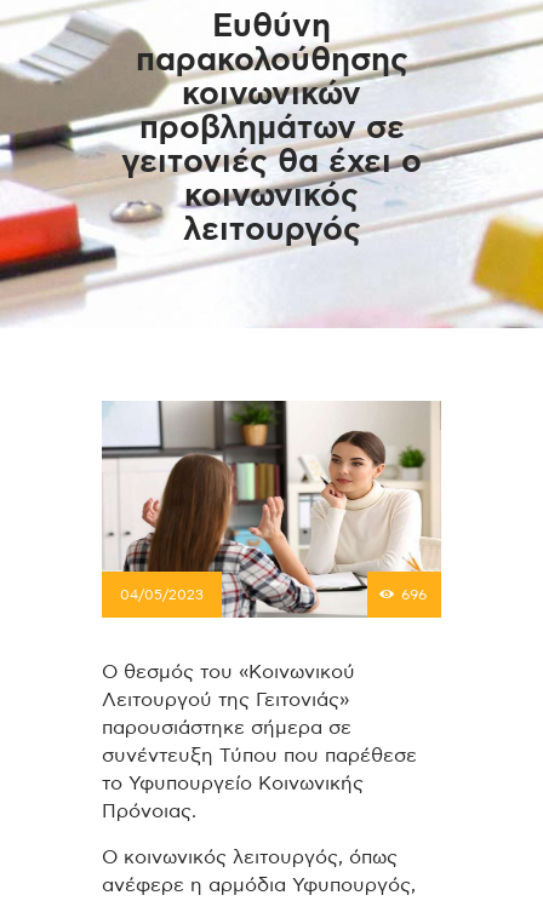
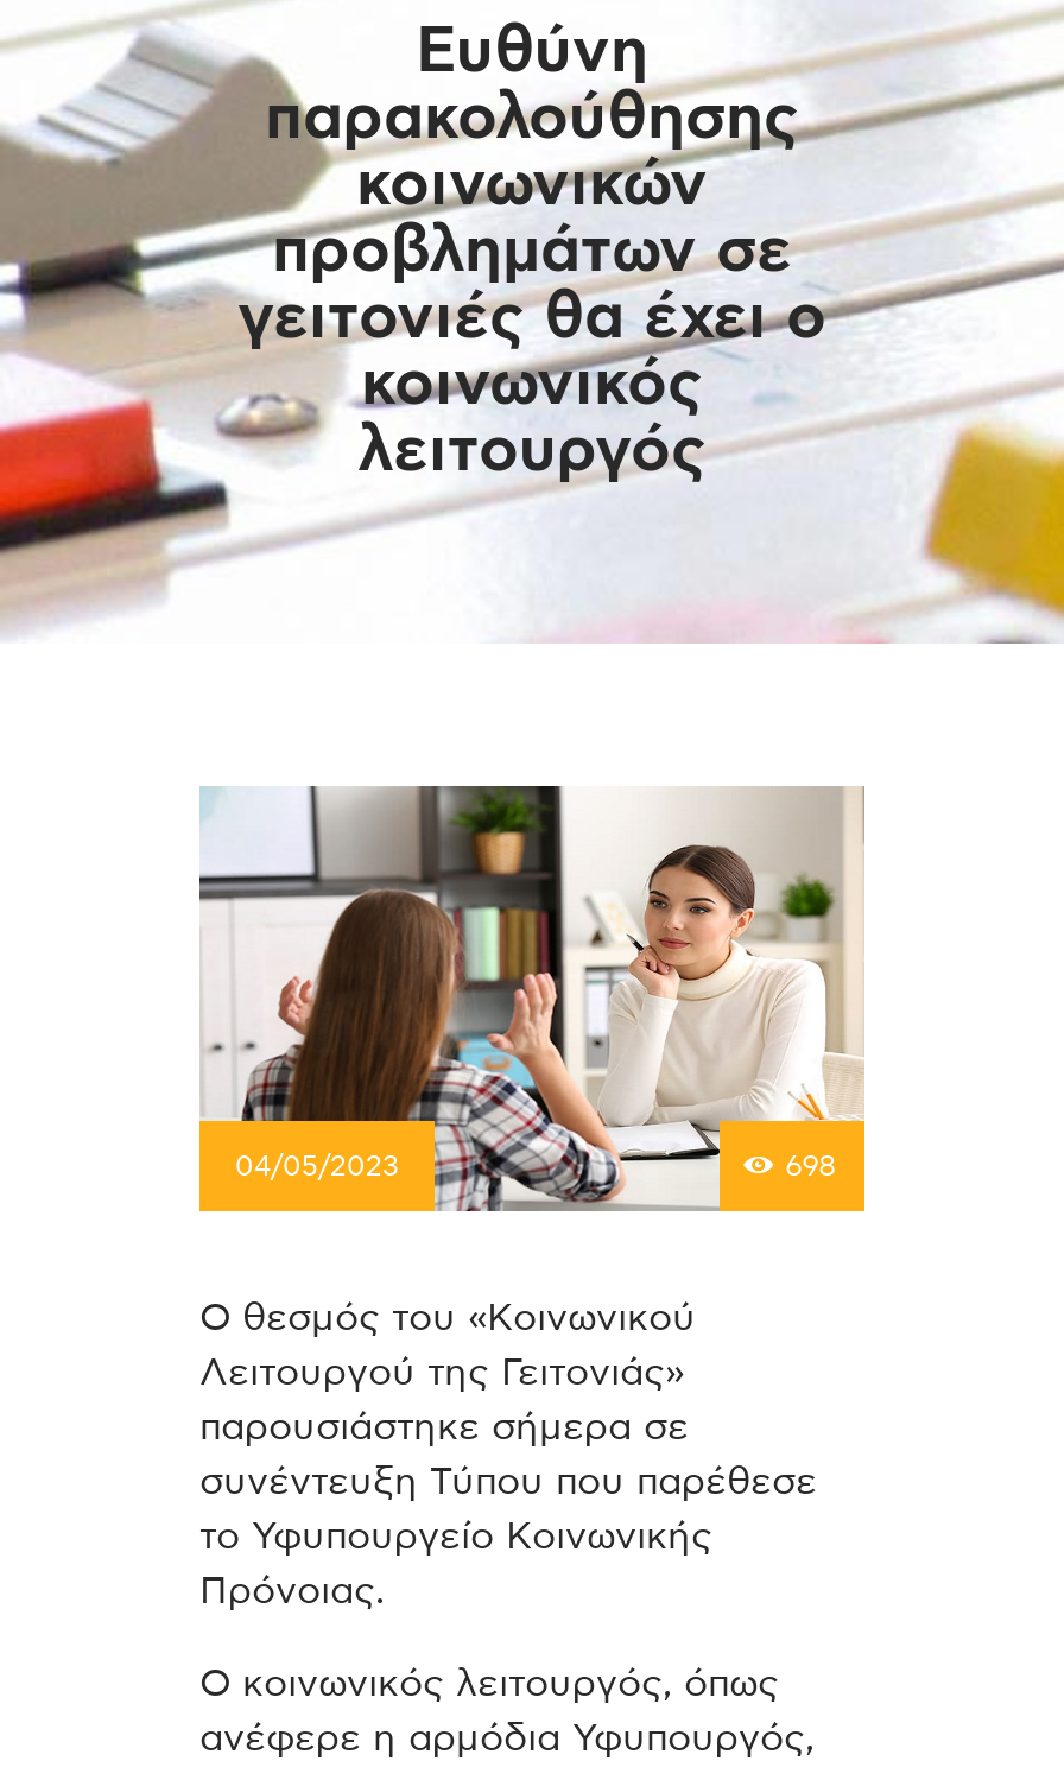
- 696
+ 698
